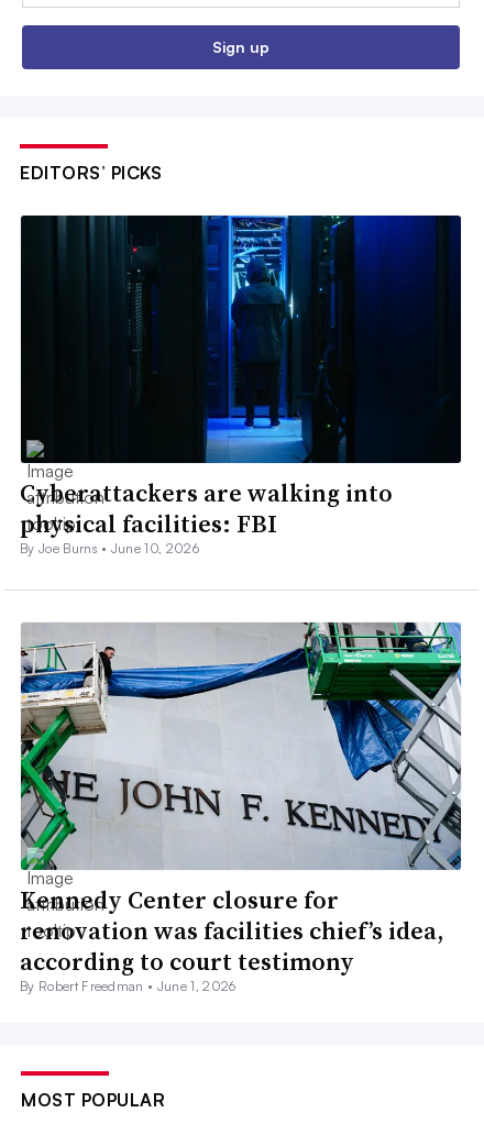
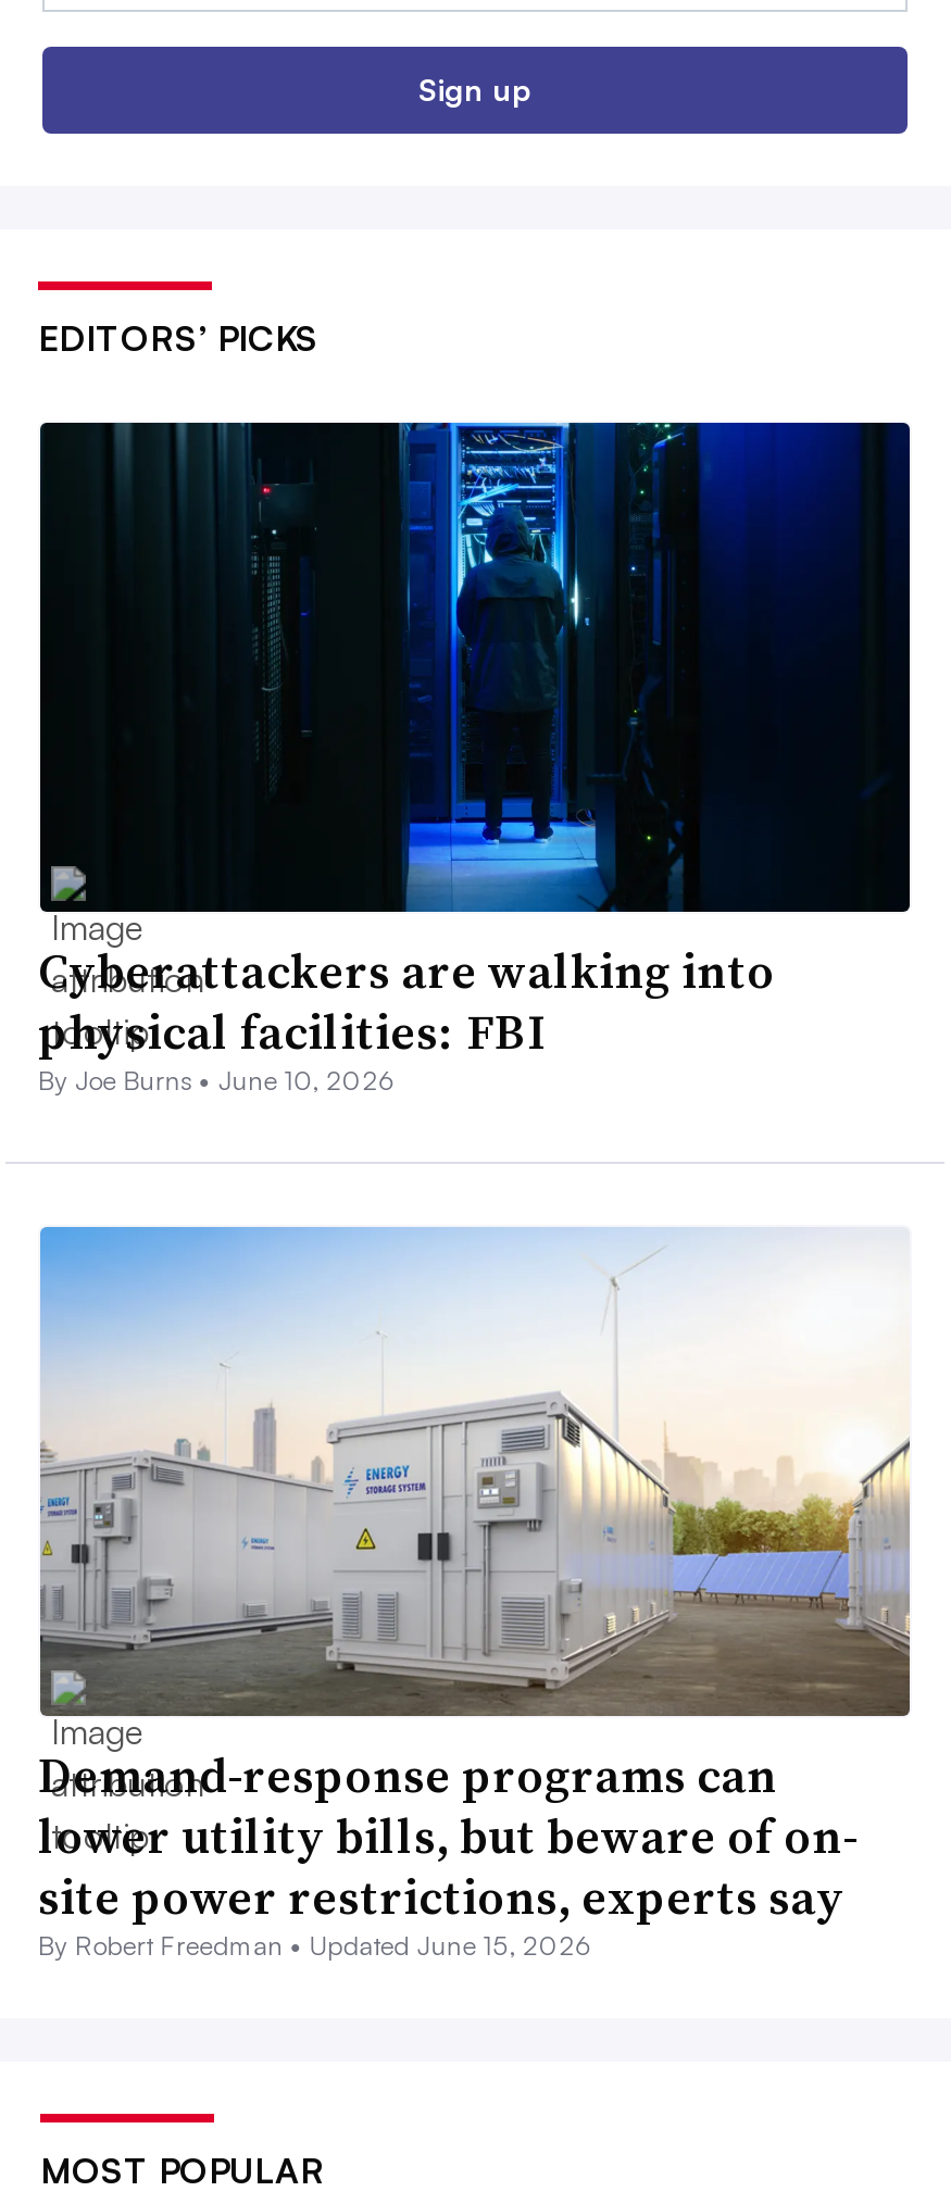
- [image]
- Kennedy Center closure for
- renovation was facilities chief’s idea,
- according to court testimony
- By Robert Freedman • June 1, 2026
+ [image]
+ Demand-response programs can
+ lower utility bills, but beware of on-
+ site power restrictions, experts say
+ By Robert Freedman • Updated June 15, 2026
